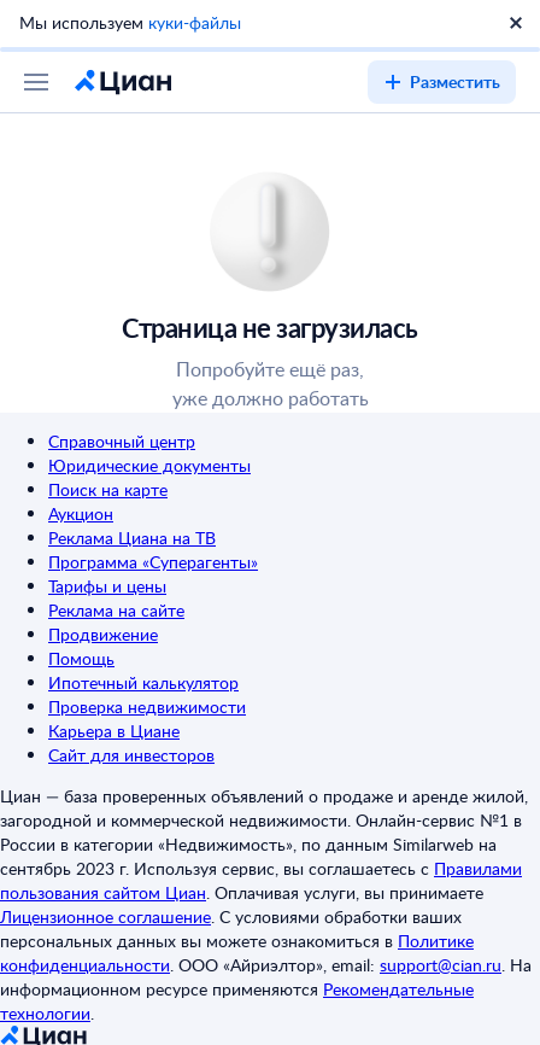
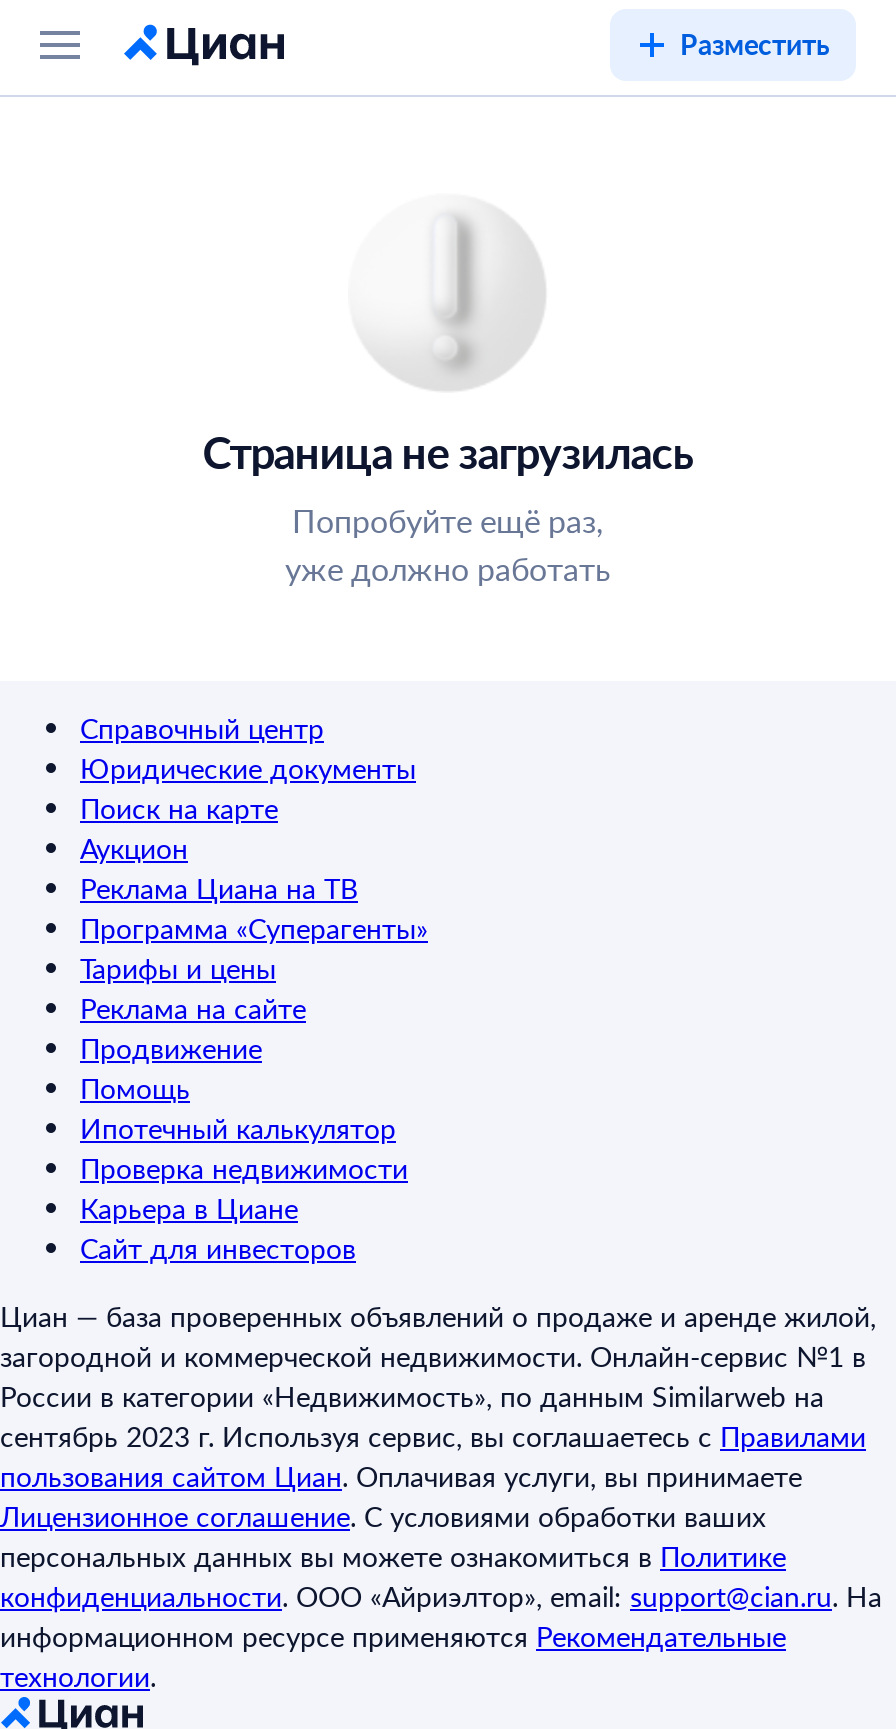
- Мы используем куки-файлы

moved up: Разместить | Страница не загрузилась | Попробуйте ещё раз, | уже должно работать
